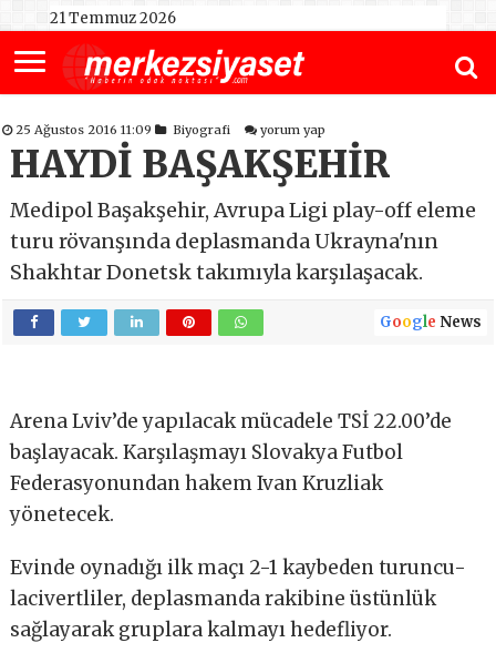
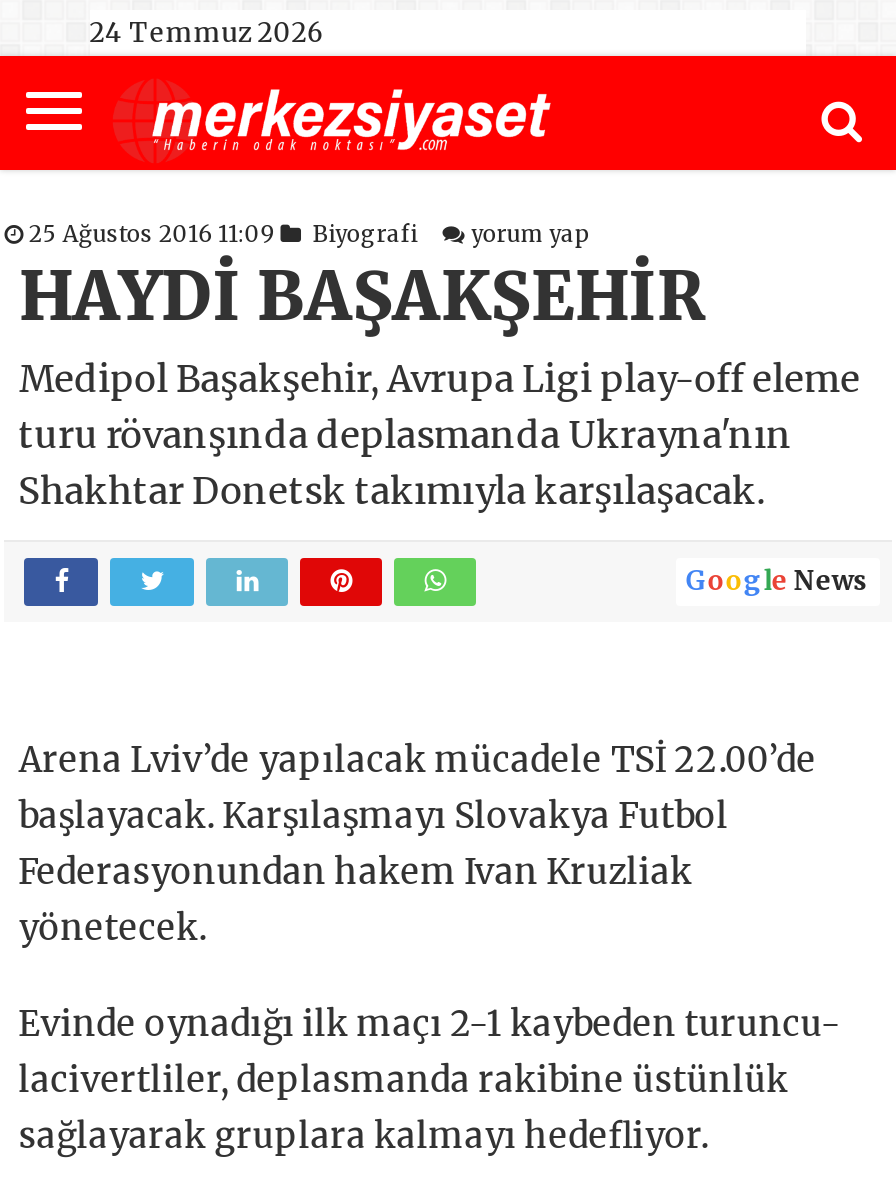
- 21 Temmuz 2026
+ 24 Temmuz 2026
